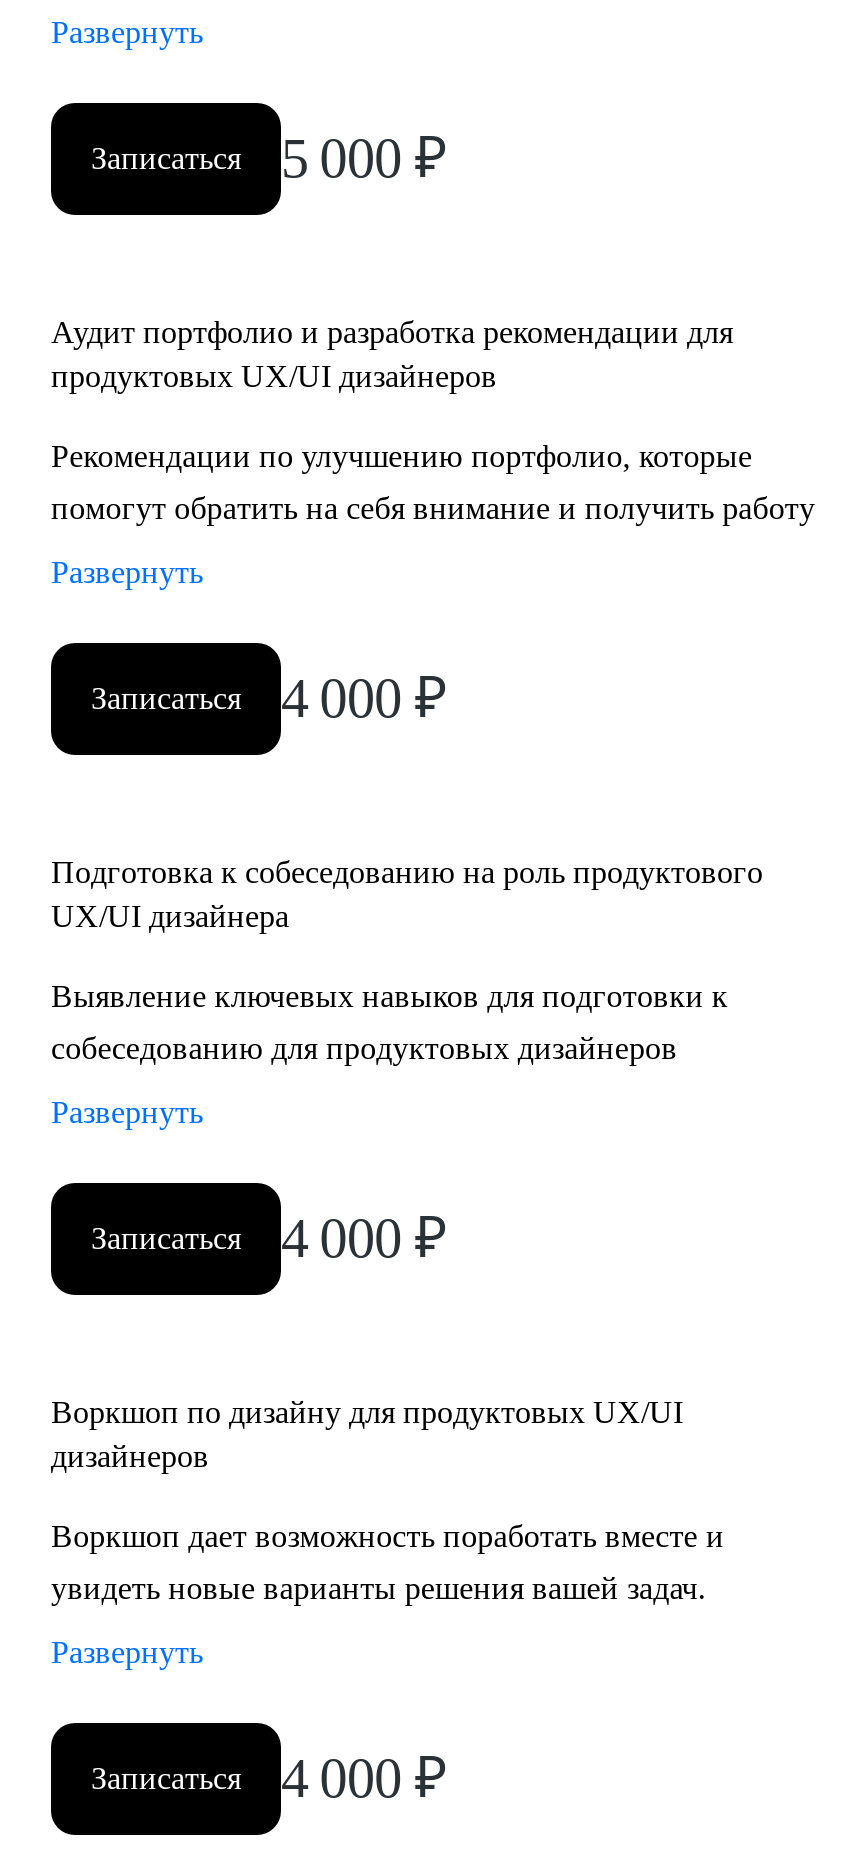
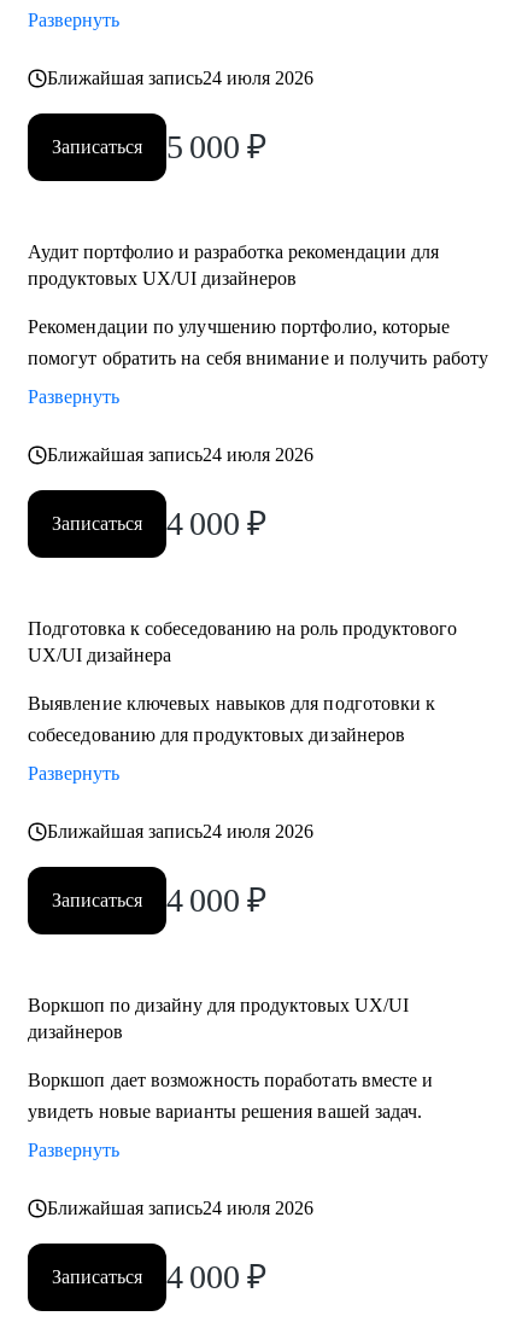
+ Ближайшая запись24 июля 2026

+ Ближайшая запись24 июля 2026

+ Ближайшая запись24 июля 2026

+ Ближайшая запись24 июля 2026
